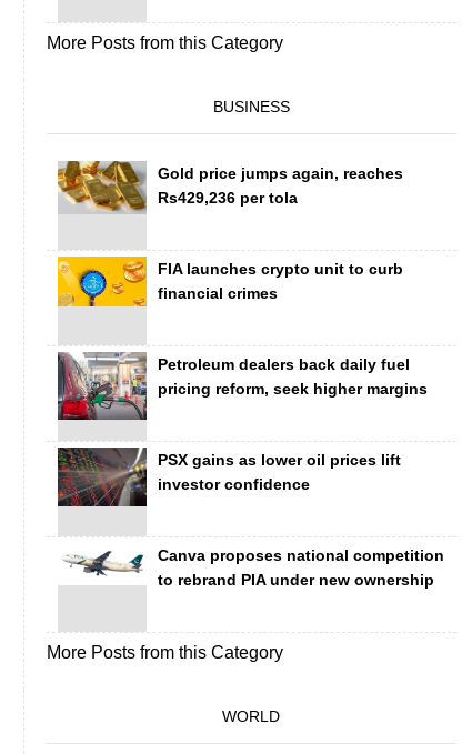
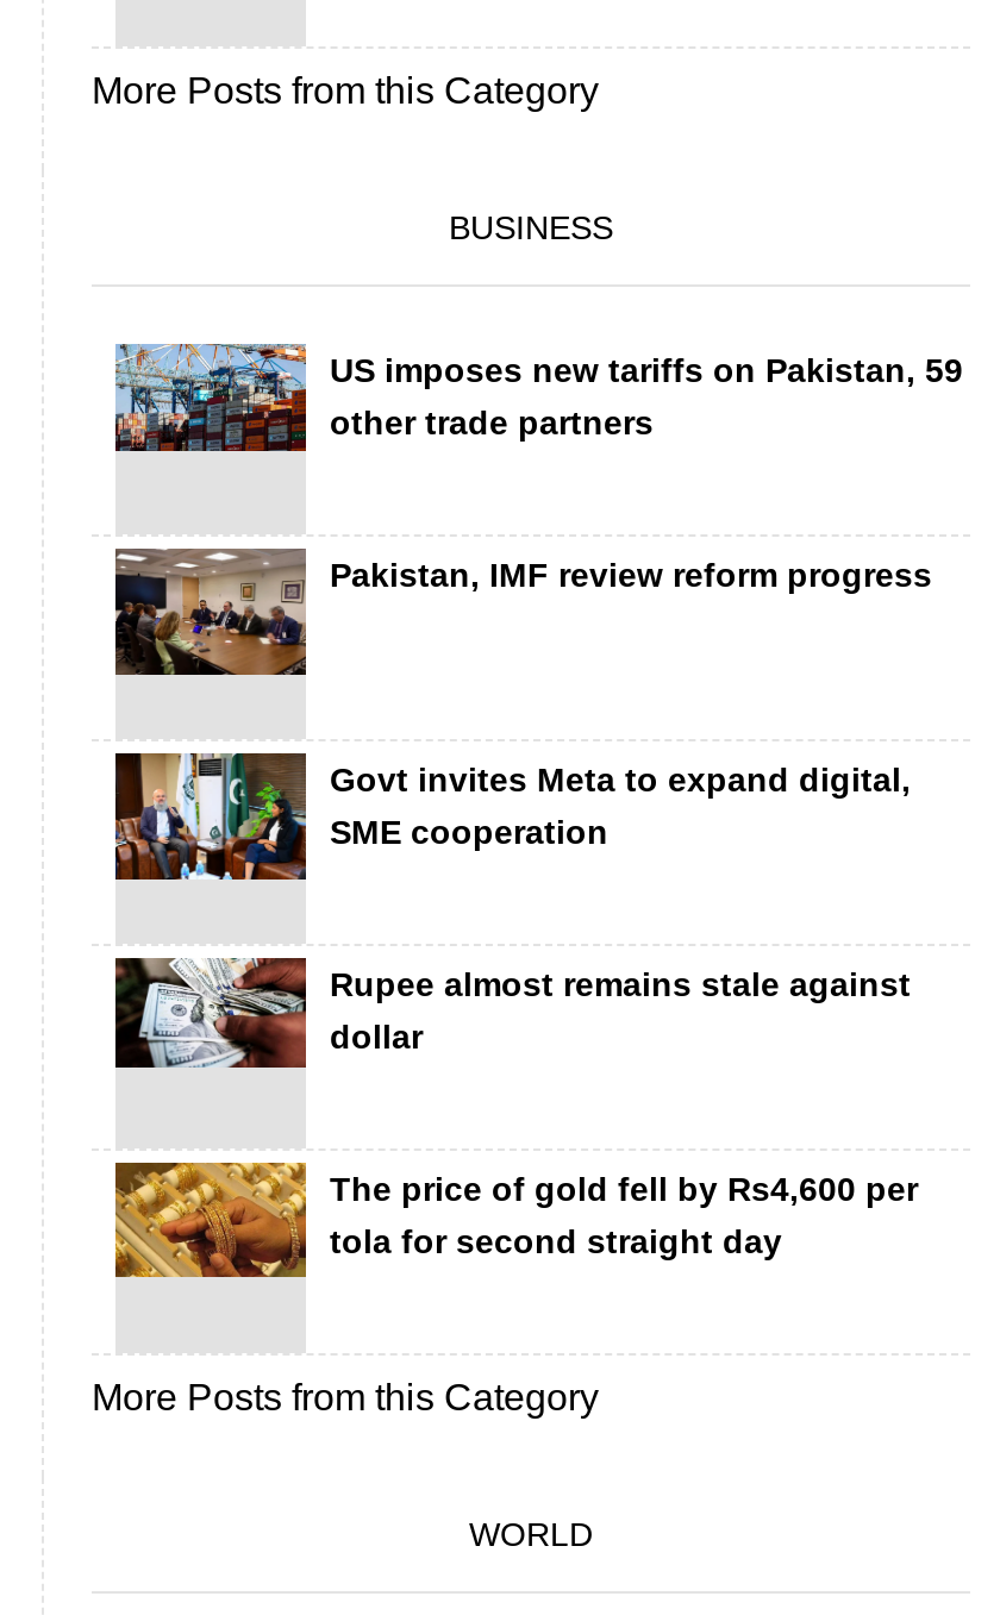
- [image]
- Gold price jumps again, reaches
- Rs429,236 per tola
+ [image]
+ US imposes new tariffs on Pakistan, 59
+ other trade partners

- [image]
- FIA launches crypto unit to curb
- financial crimes
+ [image]
+ Pakistan, IMF review reform progress

- [image]
- Petroleum dealers back daily fuel
- pricing reform, seek higher margins
+ [image]
+ Govt invites Meta to expand digital,
+ SME cooperation

- [image]
- PSX gains as lower oil prices lift
- investor confidence
+ [image]
+ Rupee almost remains stale against
+ dollar

- [image]
- Canva proposes national competition
- to rebrand PIA under new ownership
+ [image]
+ The price of gold fell by Rs4,600 per
+ tola for second straight day
